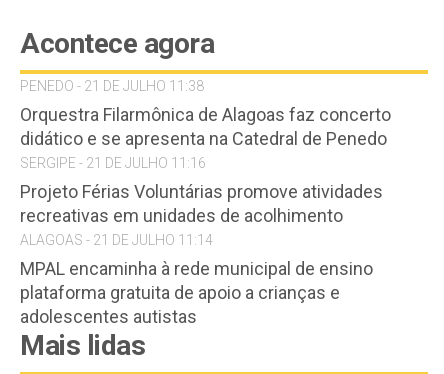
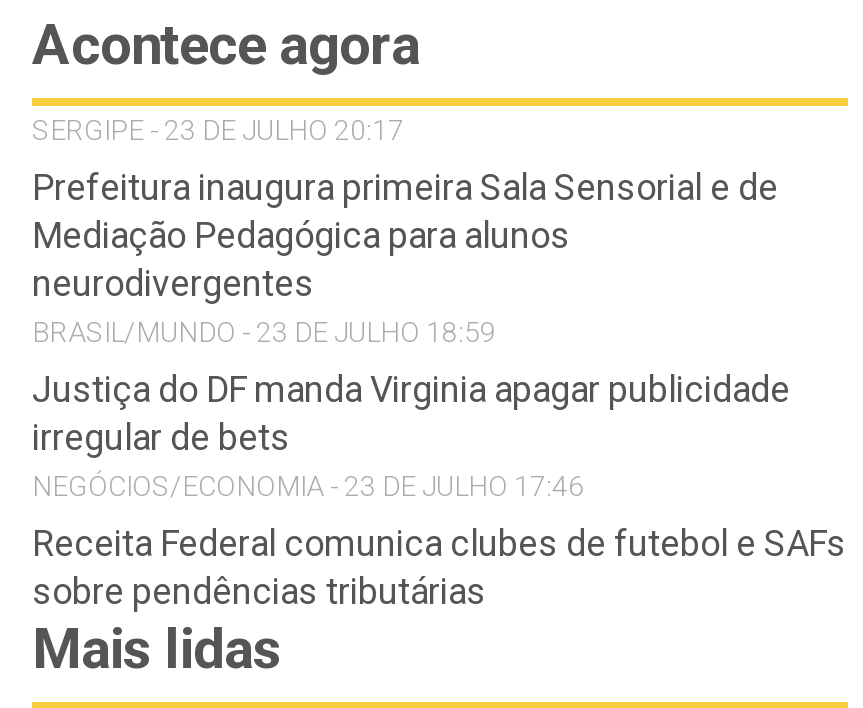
- PENEDO - 21 DE JULHO 11:38
+ SERGIPE - 23 DE JULHO 20:17

- Orquestra Filarmônica de Alagoas faz concerto
- didático e se apresenta na Catedral de Penedo
- SERGIPE - 21 DE JULHO 11:16
+ Prefeitura inaugura primeira Sala Sensorial e de
+ Mediação Pedagógica para alunos
+ neurodivergentes
+ BRASIL/MUNDO - 23 DE JULHO 18:59

- Projeto Férias Voluntárias promove atividades
- recreativas em unidades de acolhimento
- ALAGOAS - 21 DE JULHO 11:14
+ Justiça do DF manda Virginia apagar publicidade
+ irregular de bets
+ NEGÓCIOS/ECONOMIA - 23 DE JULHO 17:46

- MPAL encaminha à rede municipal de ensino
- plataforma gratuita de apoio a crianças e
- adolescentes autistas
+ Receita Federal comunica clubes de futebol e SAFs
+ sobre pendências tributárias
